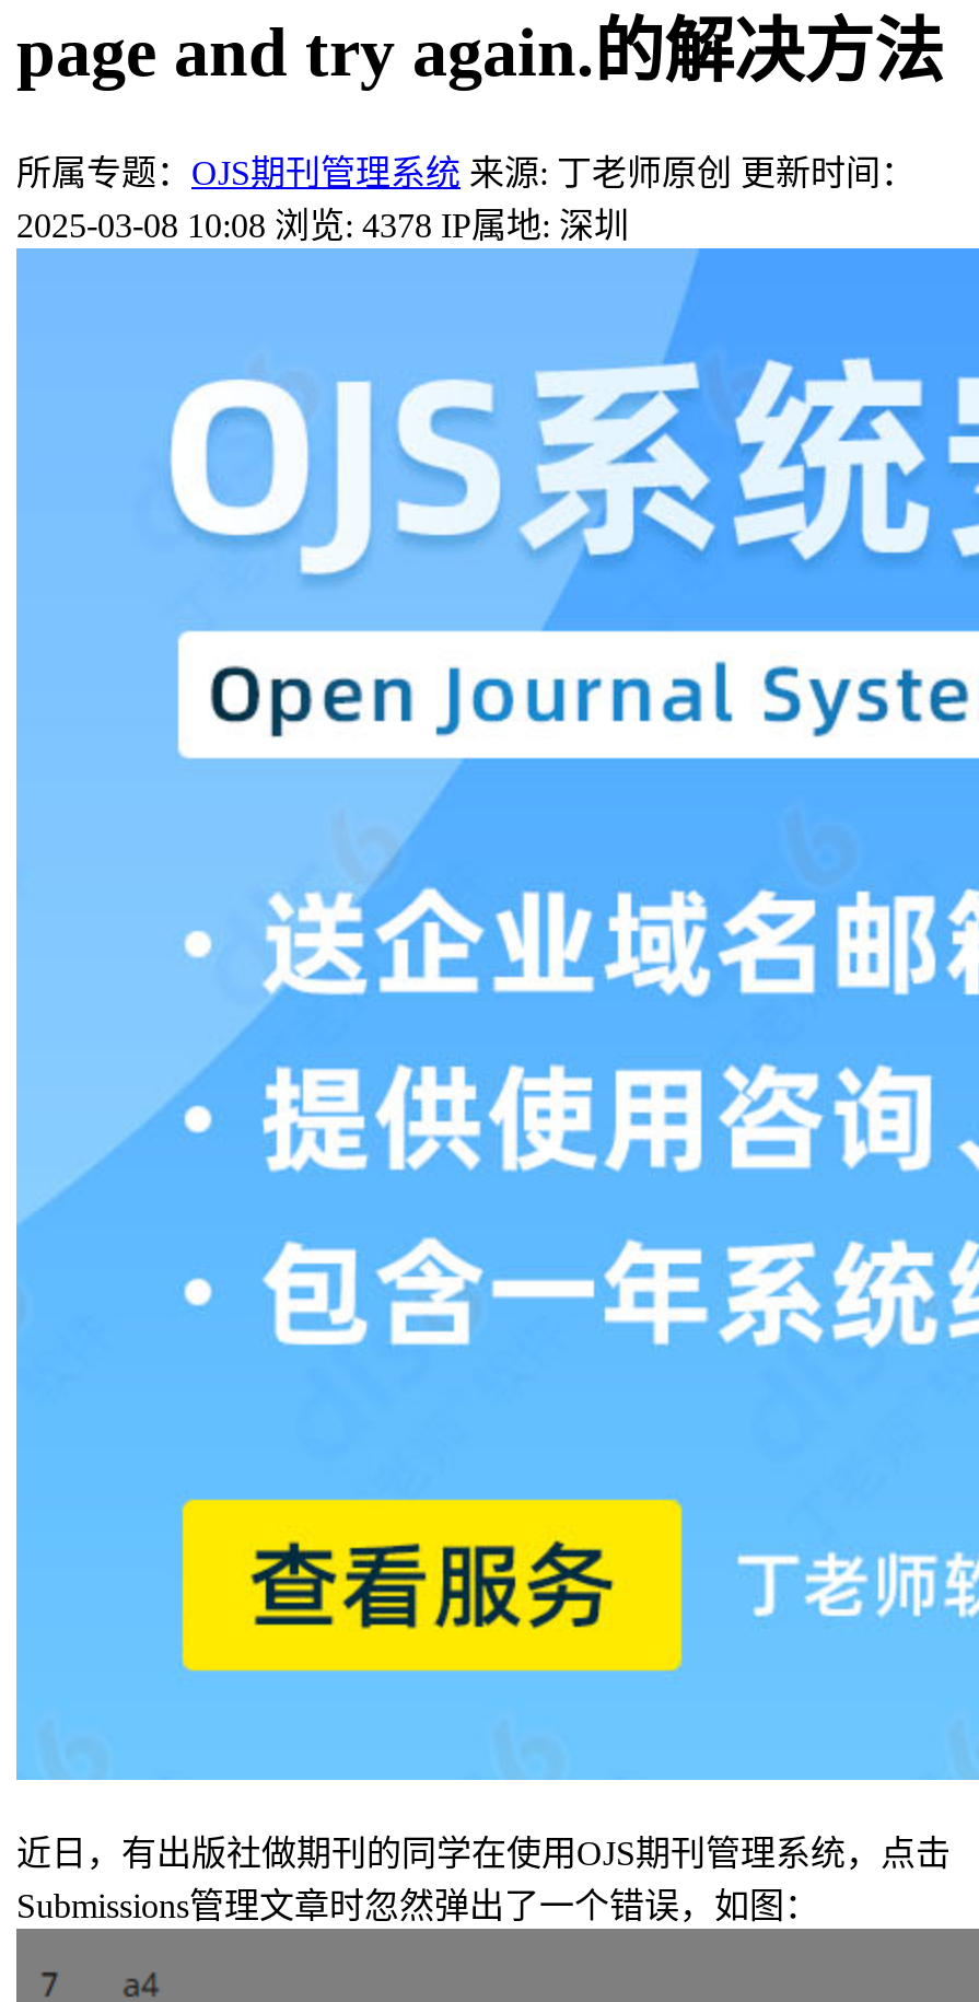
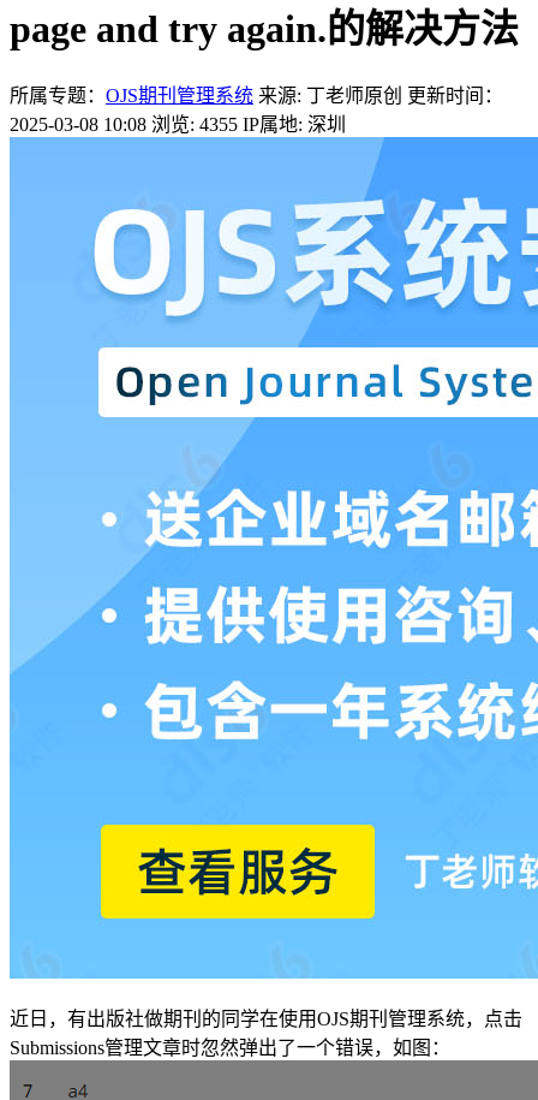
- 2025-03-08 10:08 浏览: 4378 IP属地: 深圳
+ 2025-03-08 10:08 浏览: 4355 IP属地: 深圳
